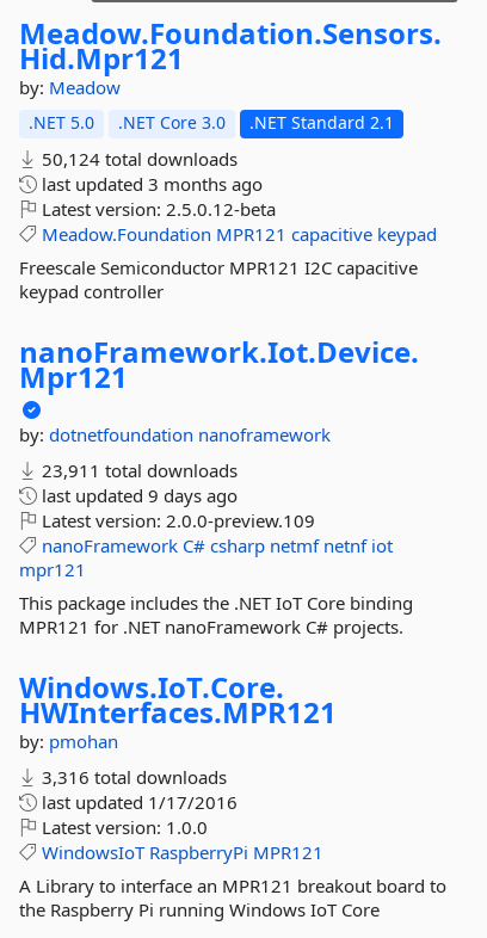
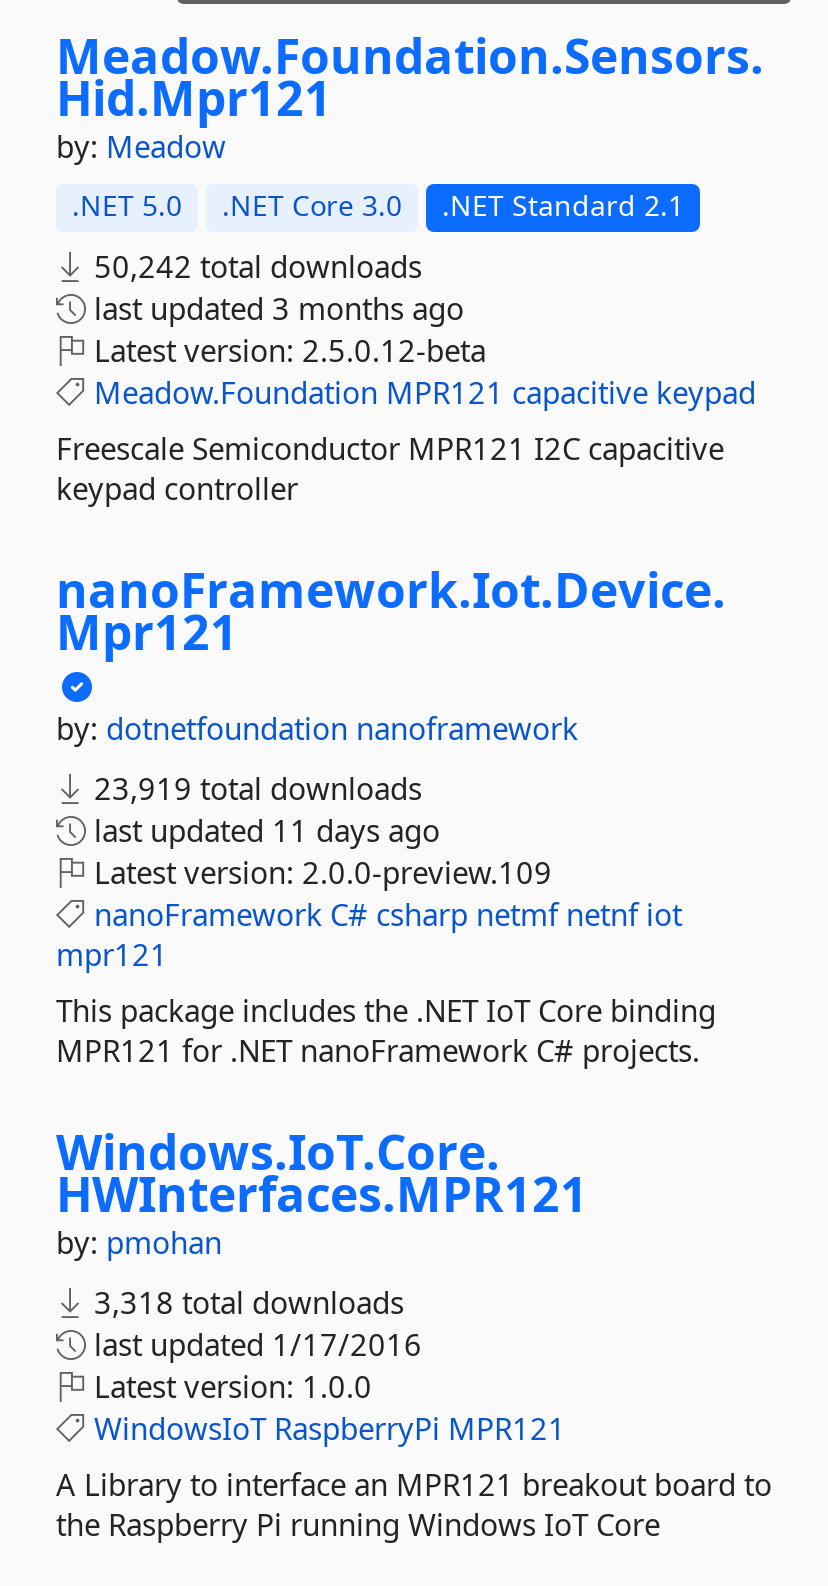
- 50,124 total downloads
+ 50,242 total downloads

- 23,911 total downloads
+ 23,919 total downloads

- last updated 9 days ago
+ last updated 11 days ago

- 3,316 total downloads
+ 3,318 total downloads
